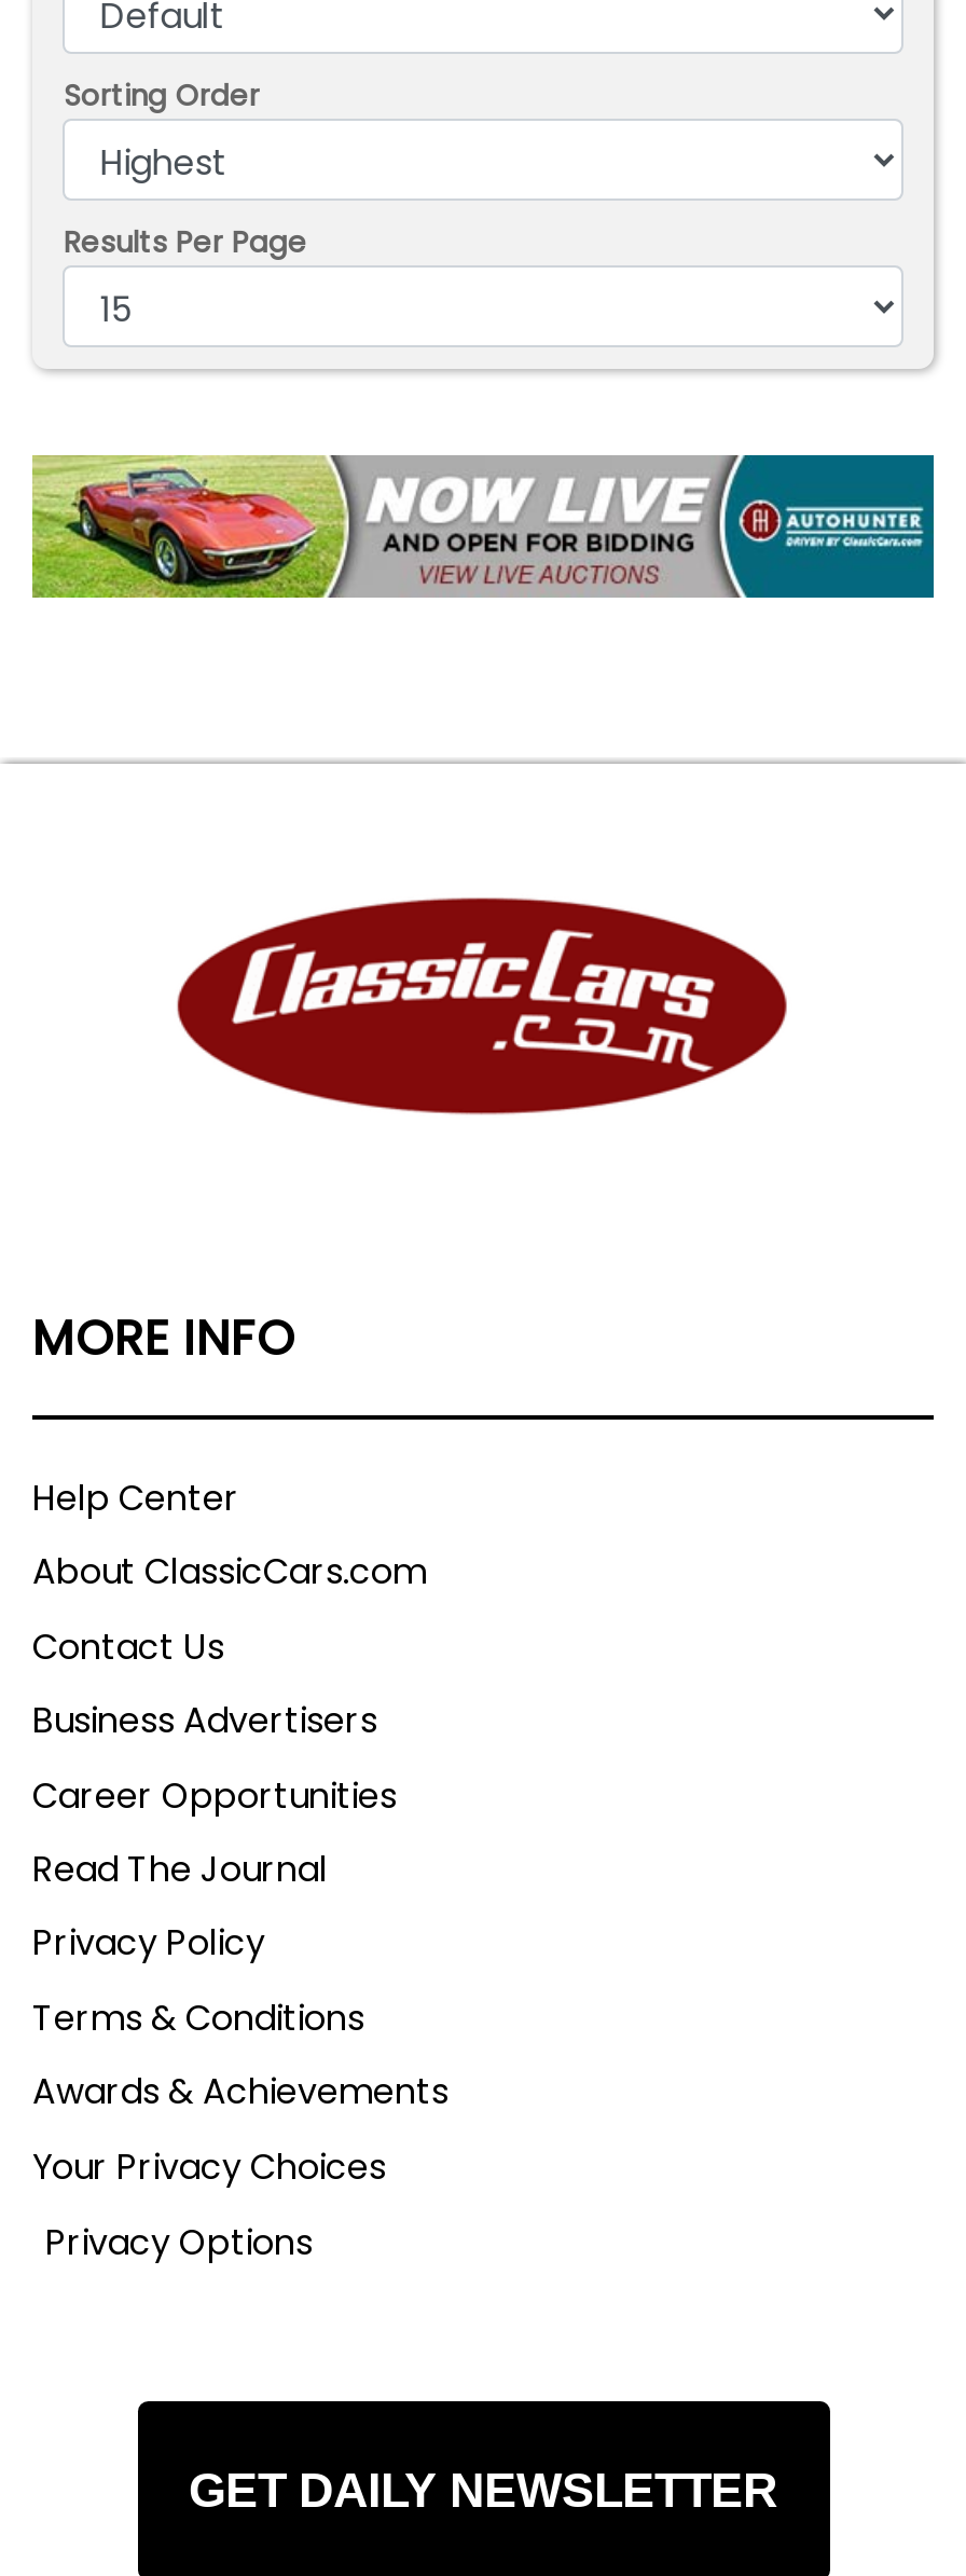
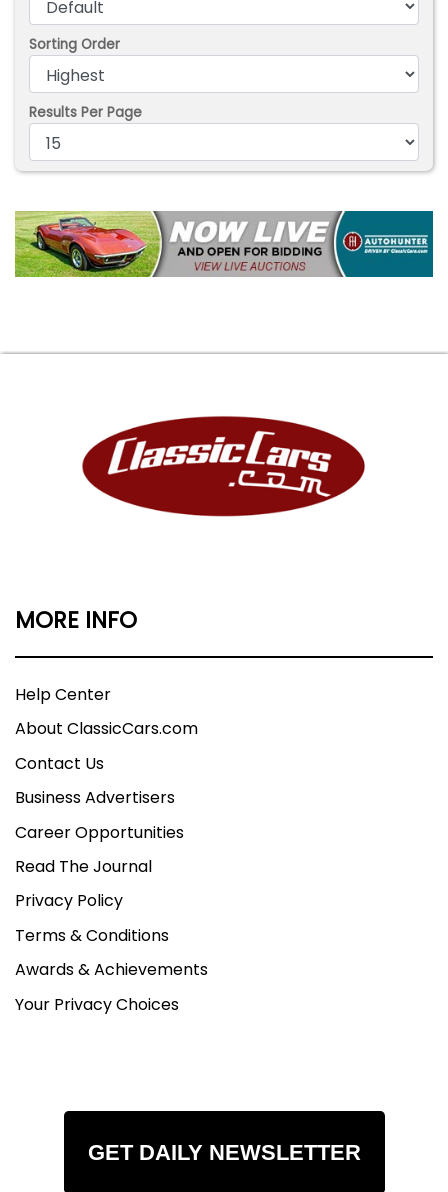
- Privacy Options
